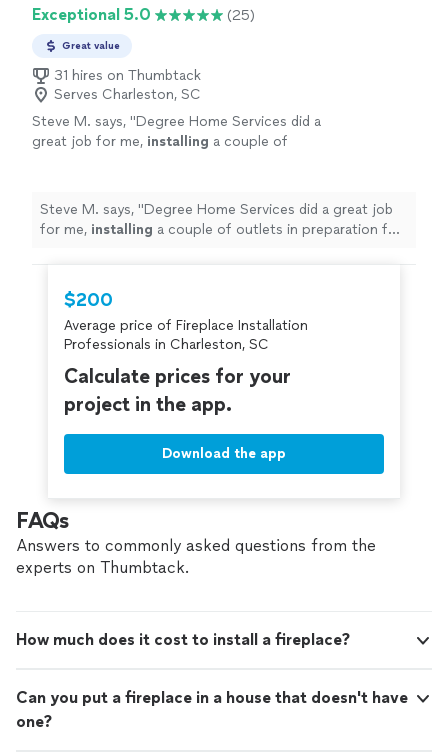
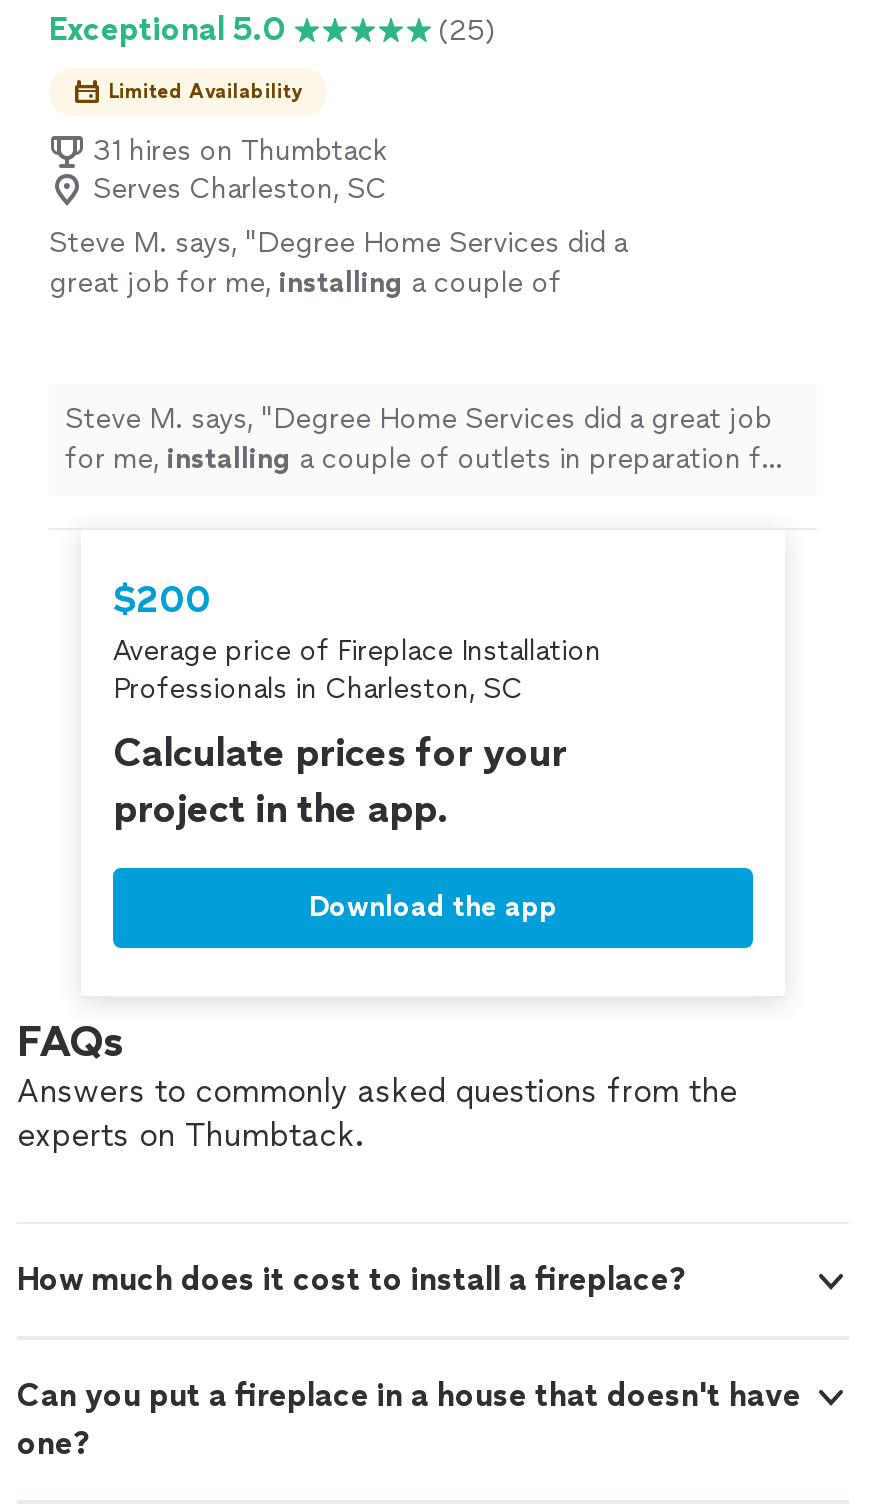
- Great value
+ Limited Availability
